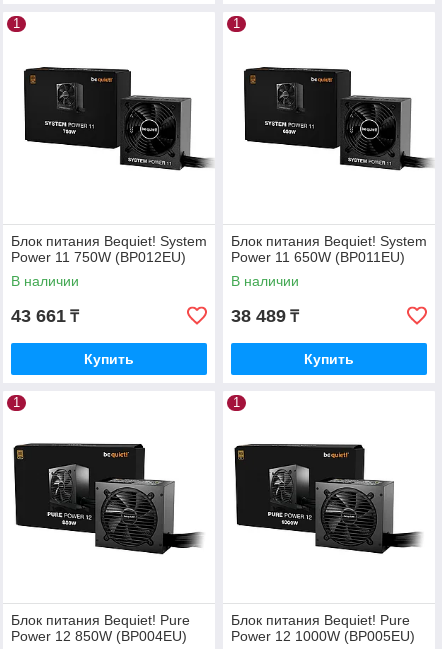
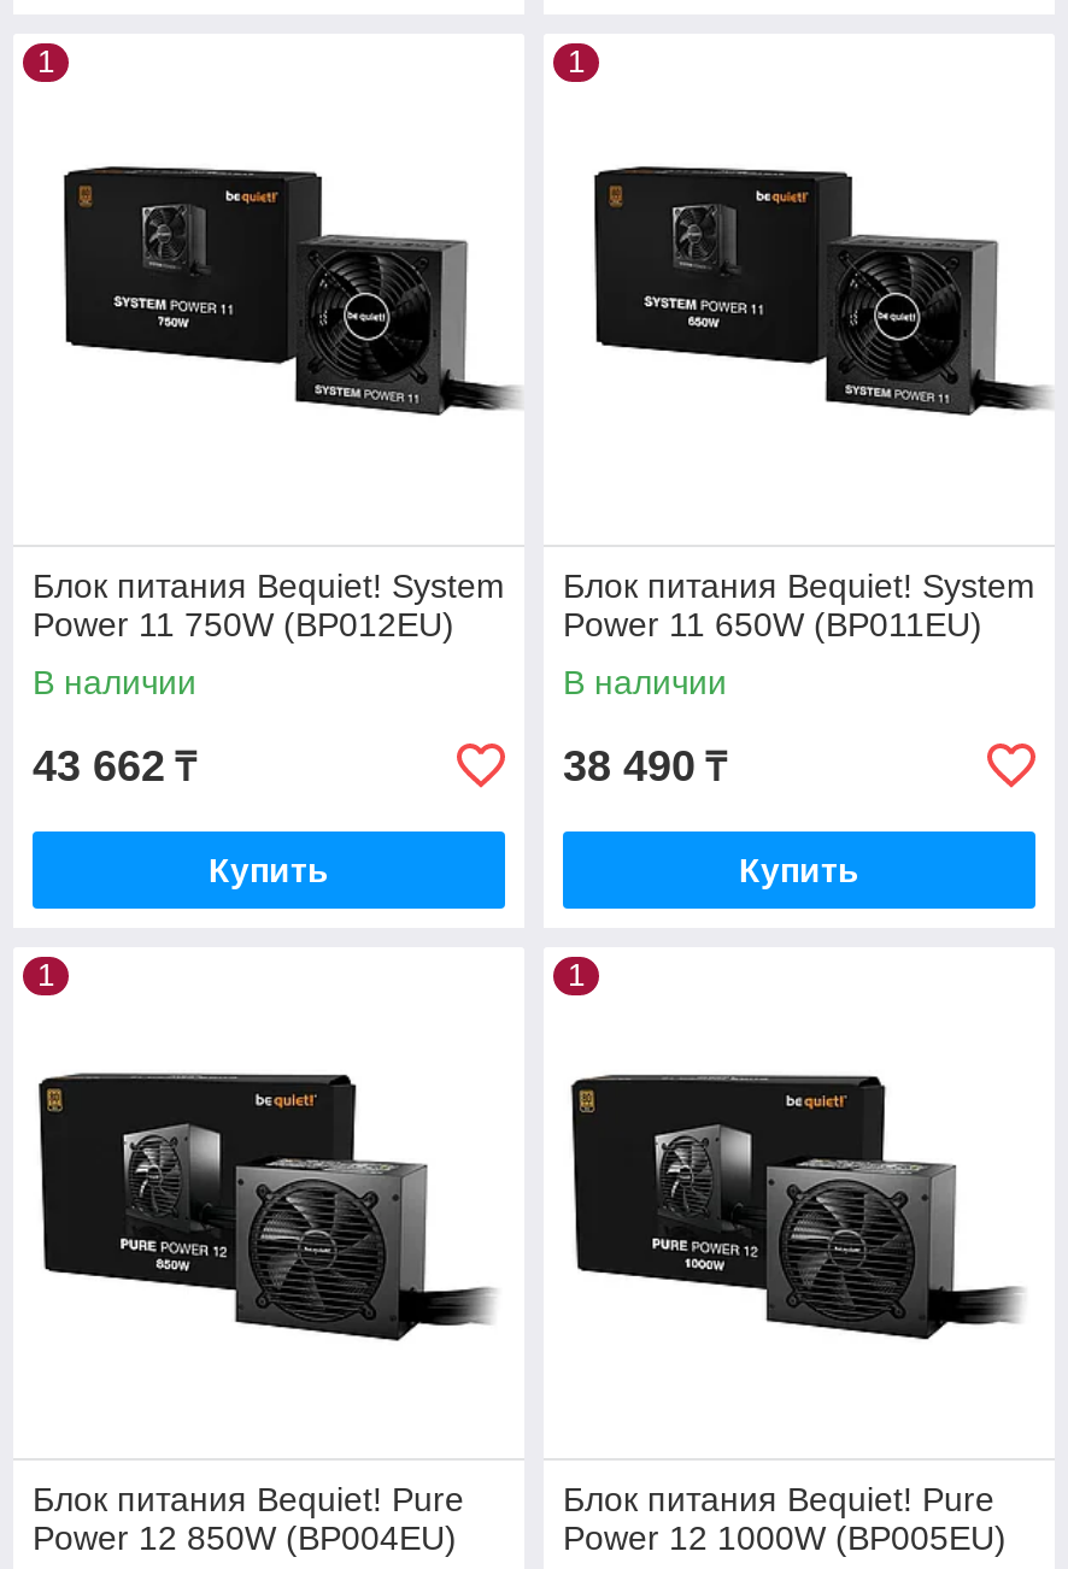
- 43 661 ₸
+ 43 662 ₸

- 38 489 ₸
+ 38 490 ₸
